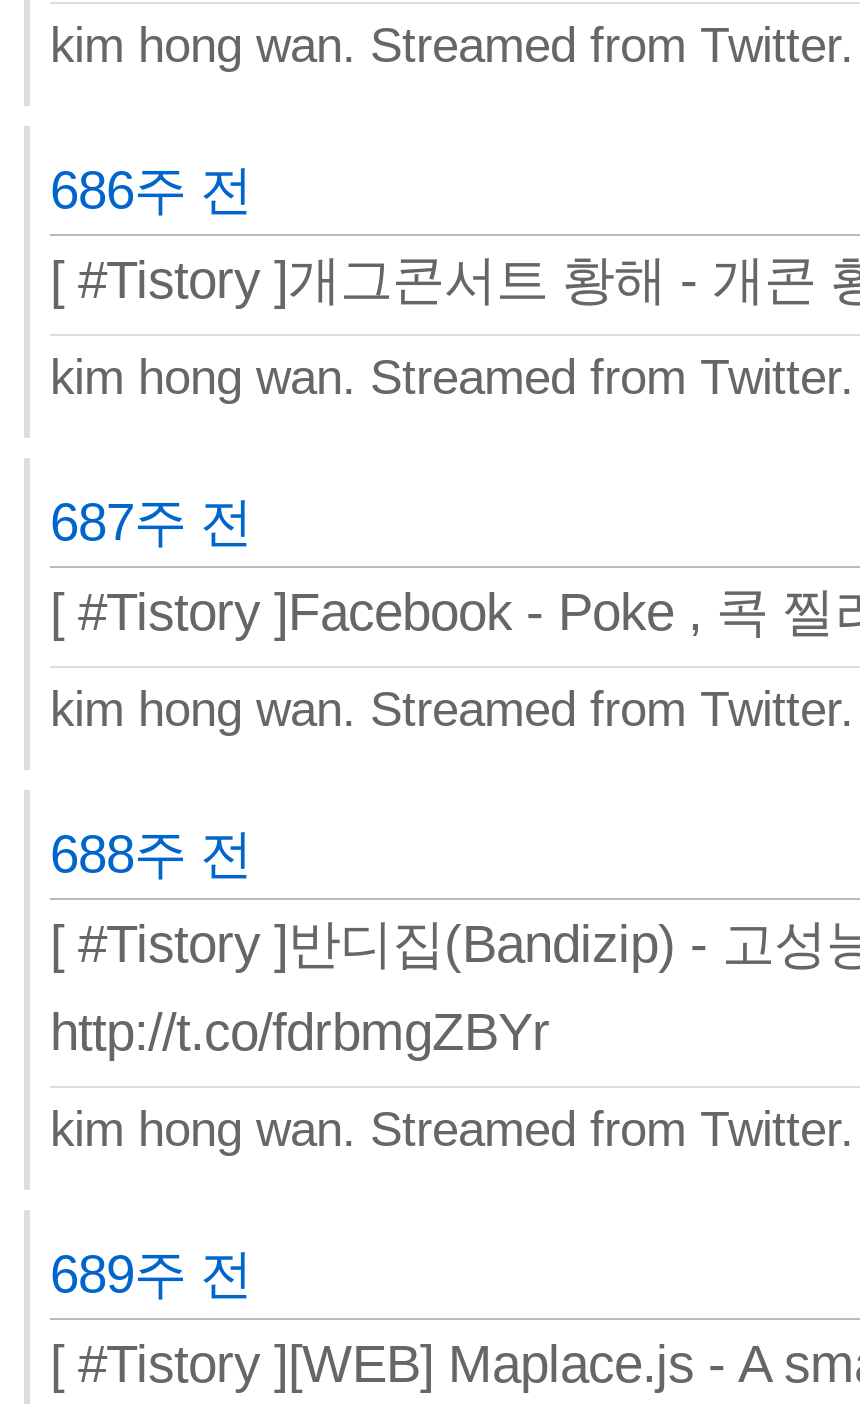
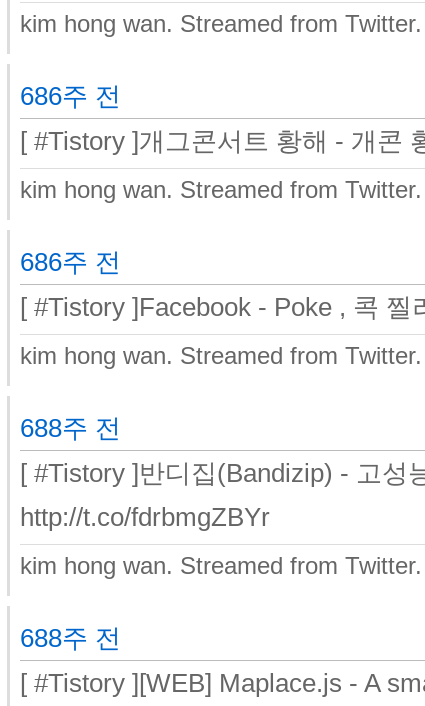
- 687주 전
+ 686주 전

- 689주 전
+ 688주 전
